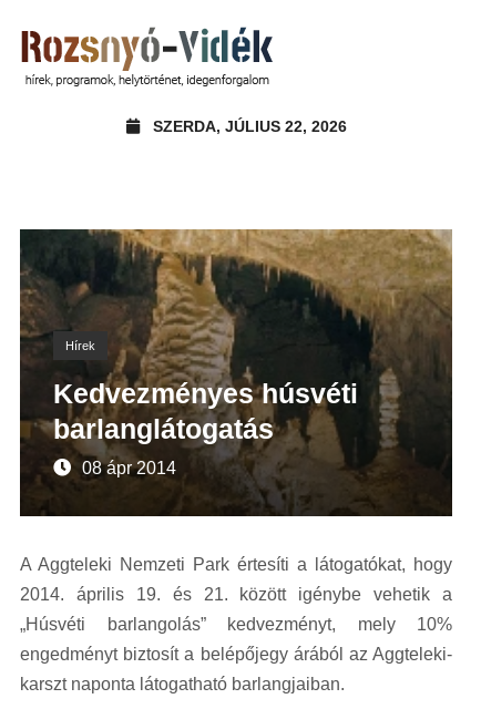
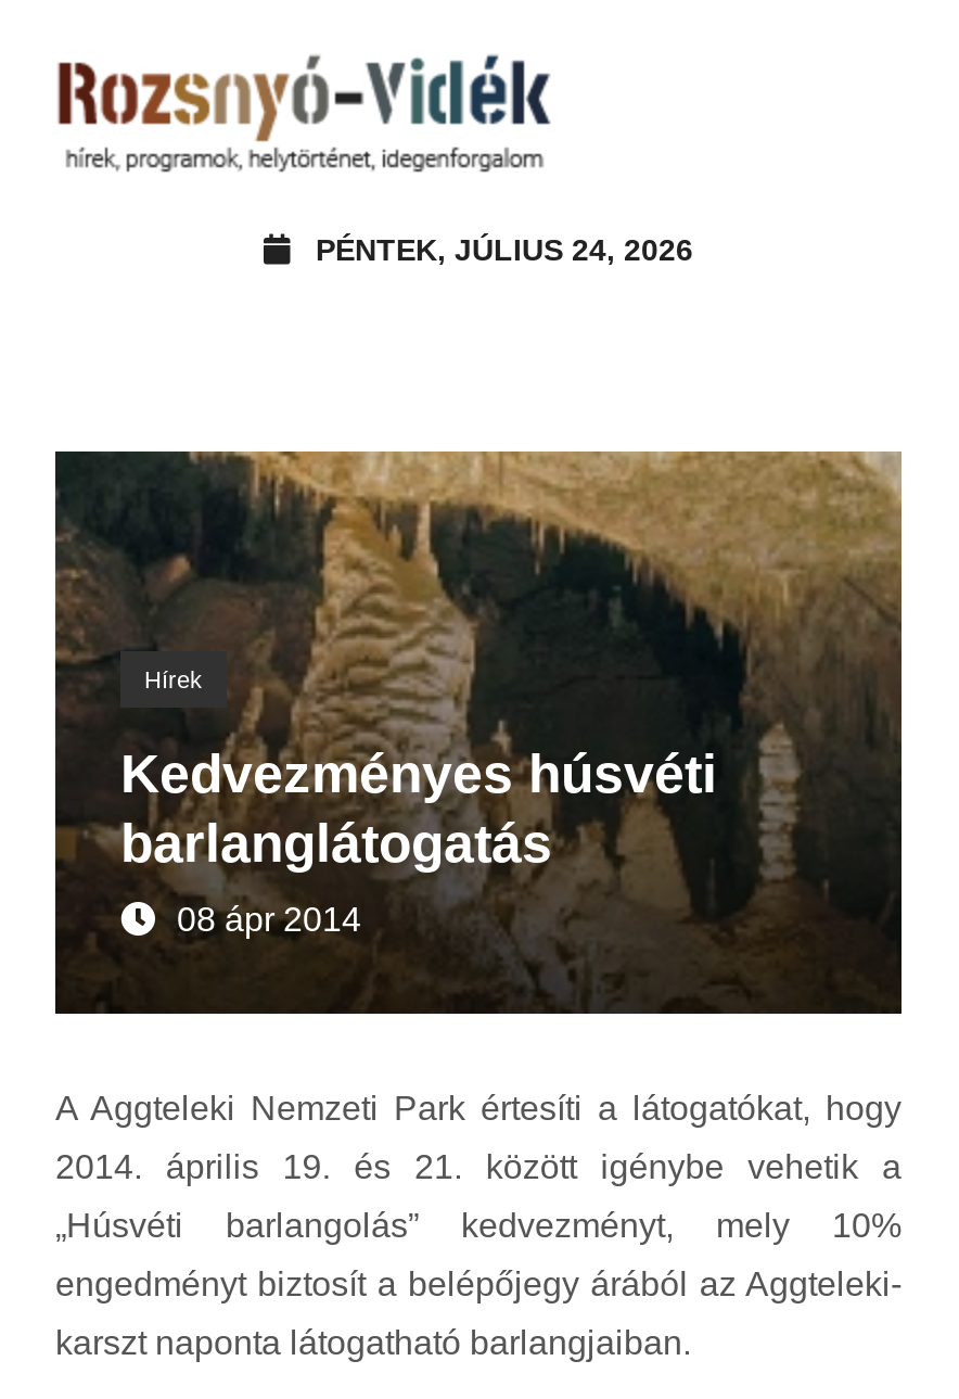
- SZERDA, JÚLIUS 22, 2026
+ PÉNTEK, JÚLIUS 24, 2026
